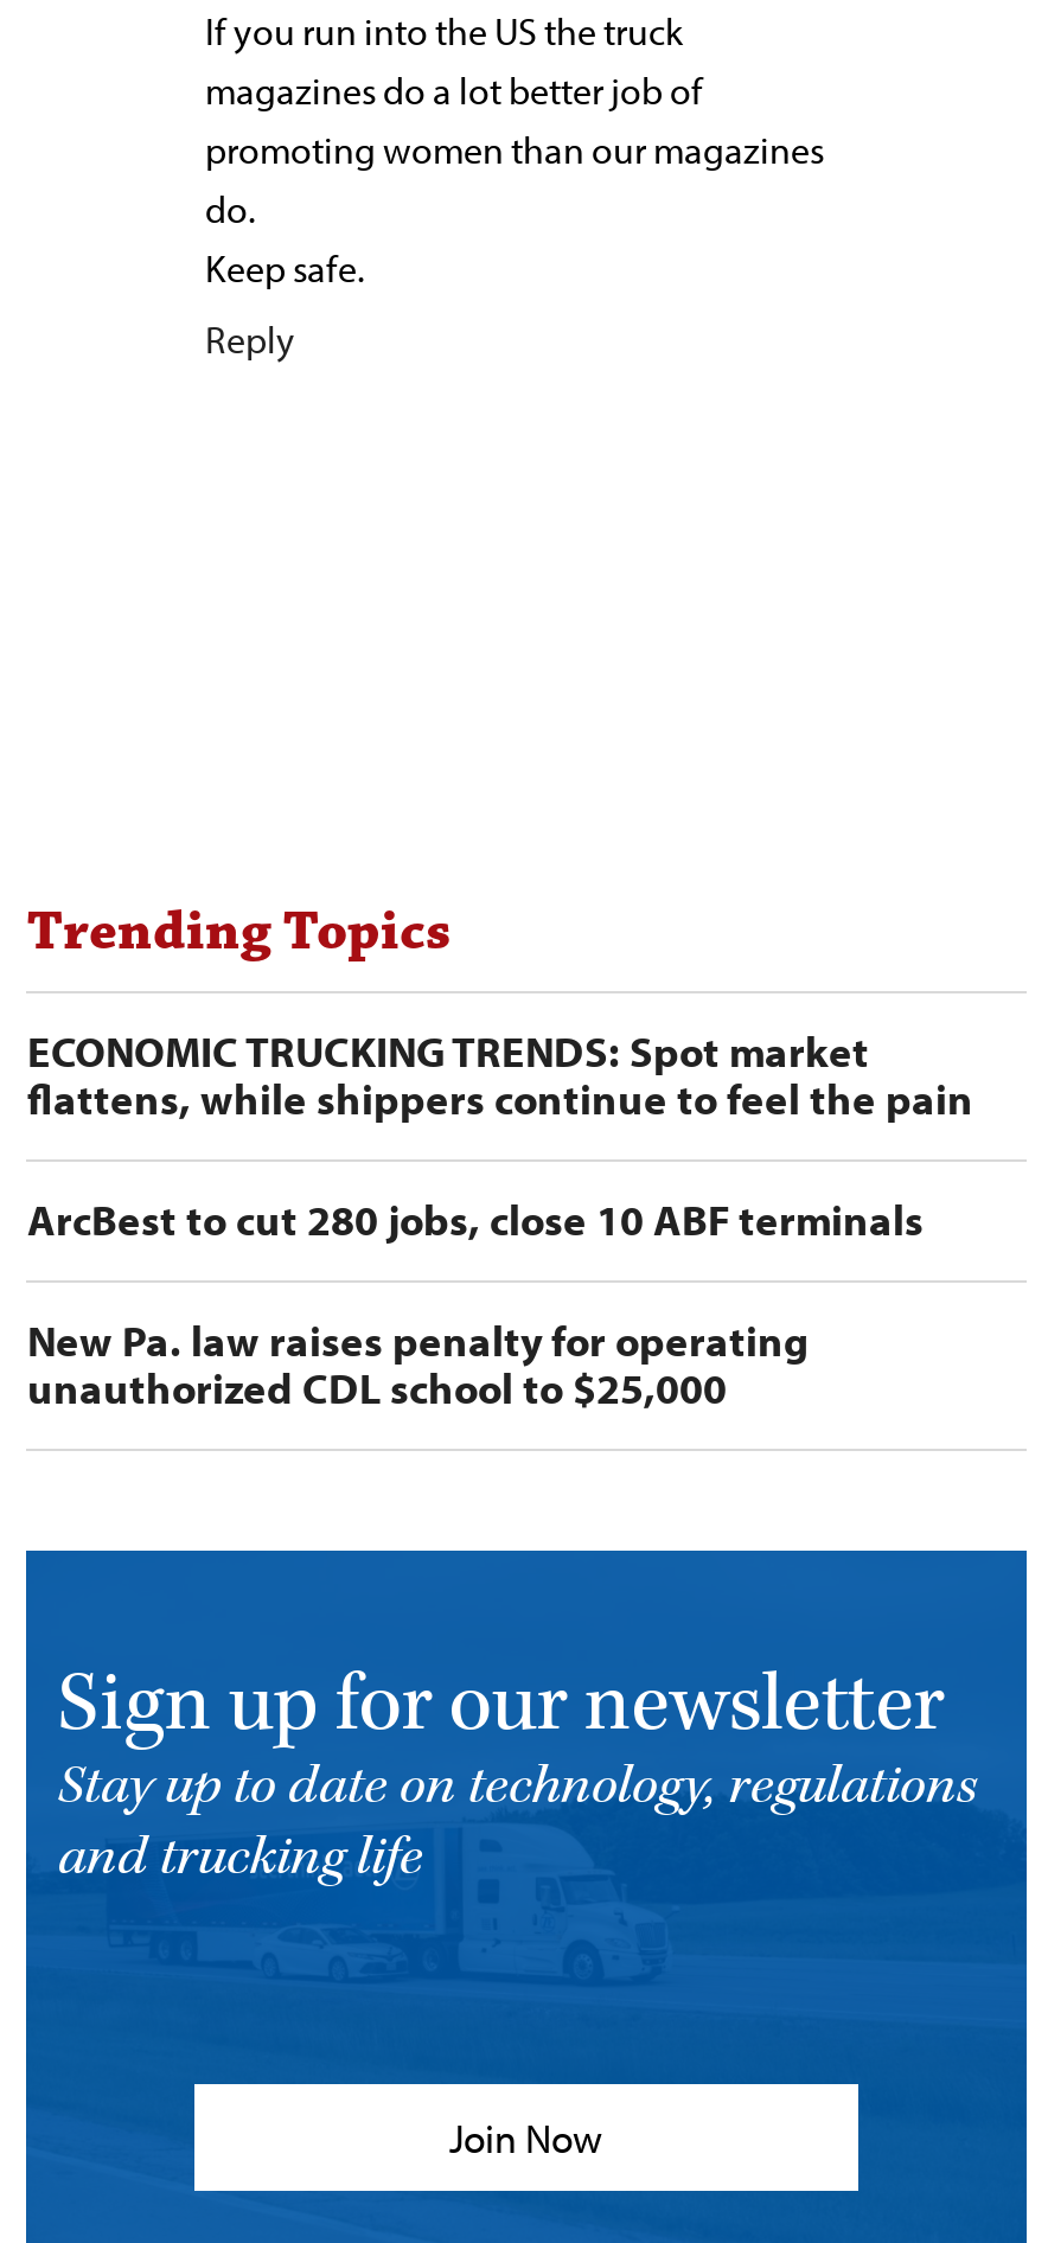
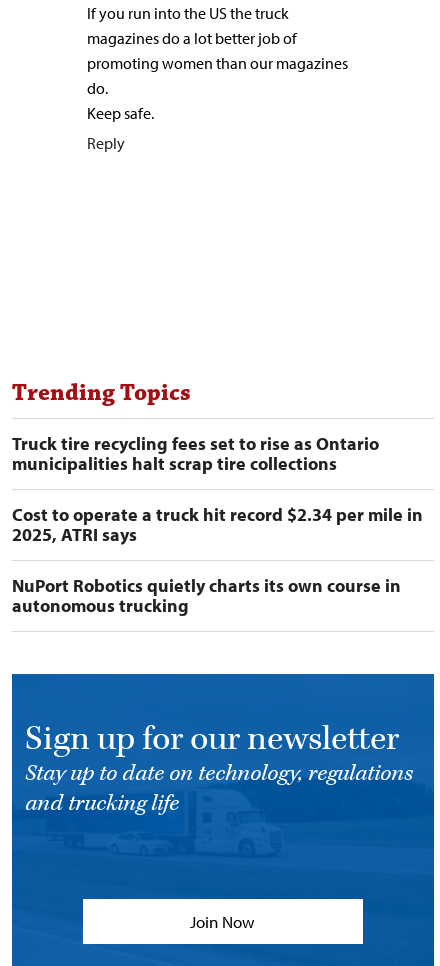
- ECONOMIC TRUCKING TRENDS: Spot market
- flattens, while shippers continue to feel the pain
+ Truck tire recycling fees set to rise as Ontario
+ municipalities halt scrap tire collections

- ArcBest to cut 280 jobs, close 10 ABF terminals
+ Cost to operate a truck hit record $2.34 per mile in
+ 2025, ATRI says

- New Pa. law raises penalty for operating
- unauthorized CDL school to $25,000
+ NuPort Robotics quietly charts its own course in
+ autonomous trucking
